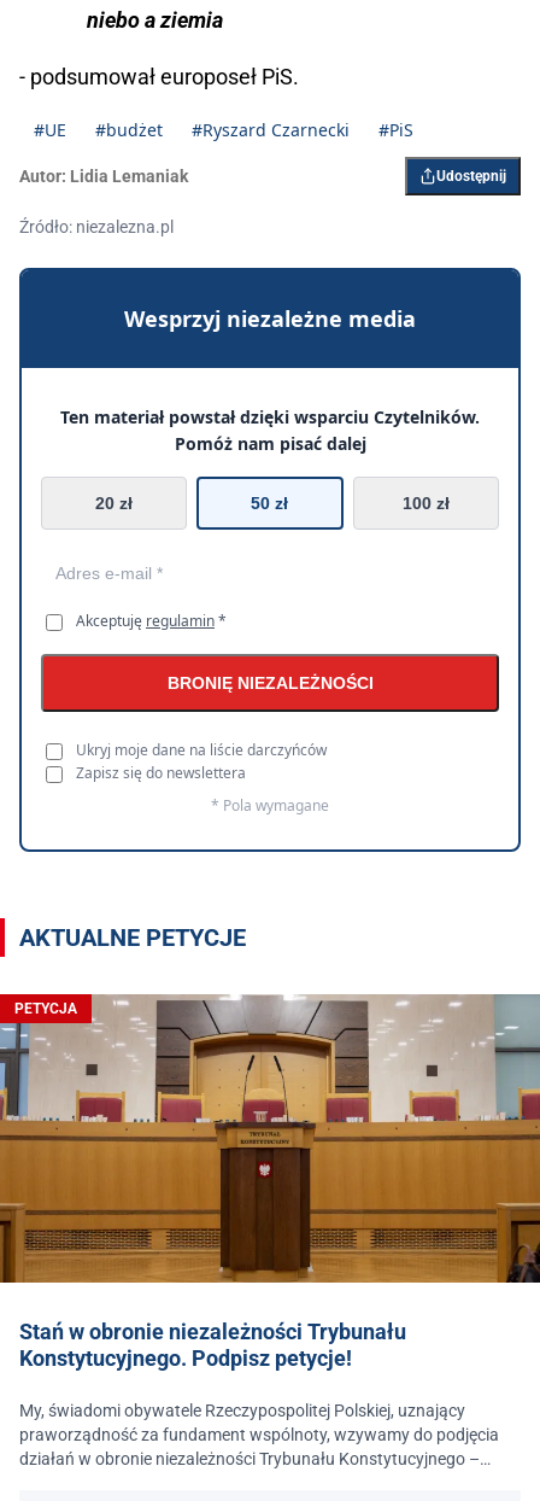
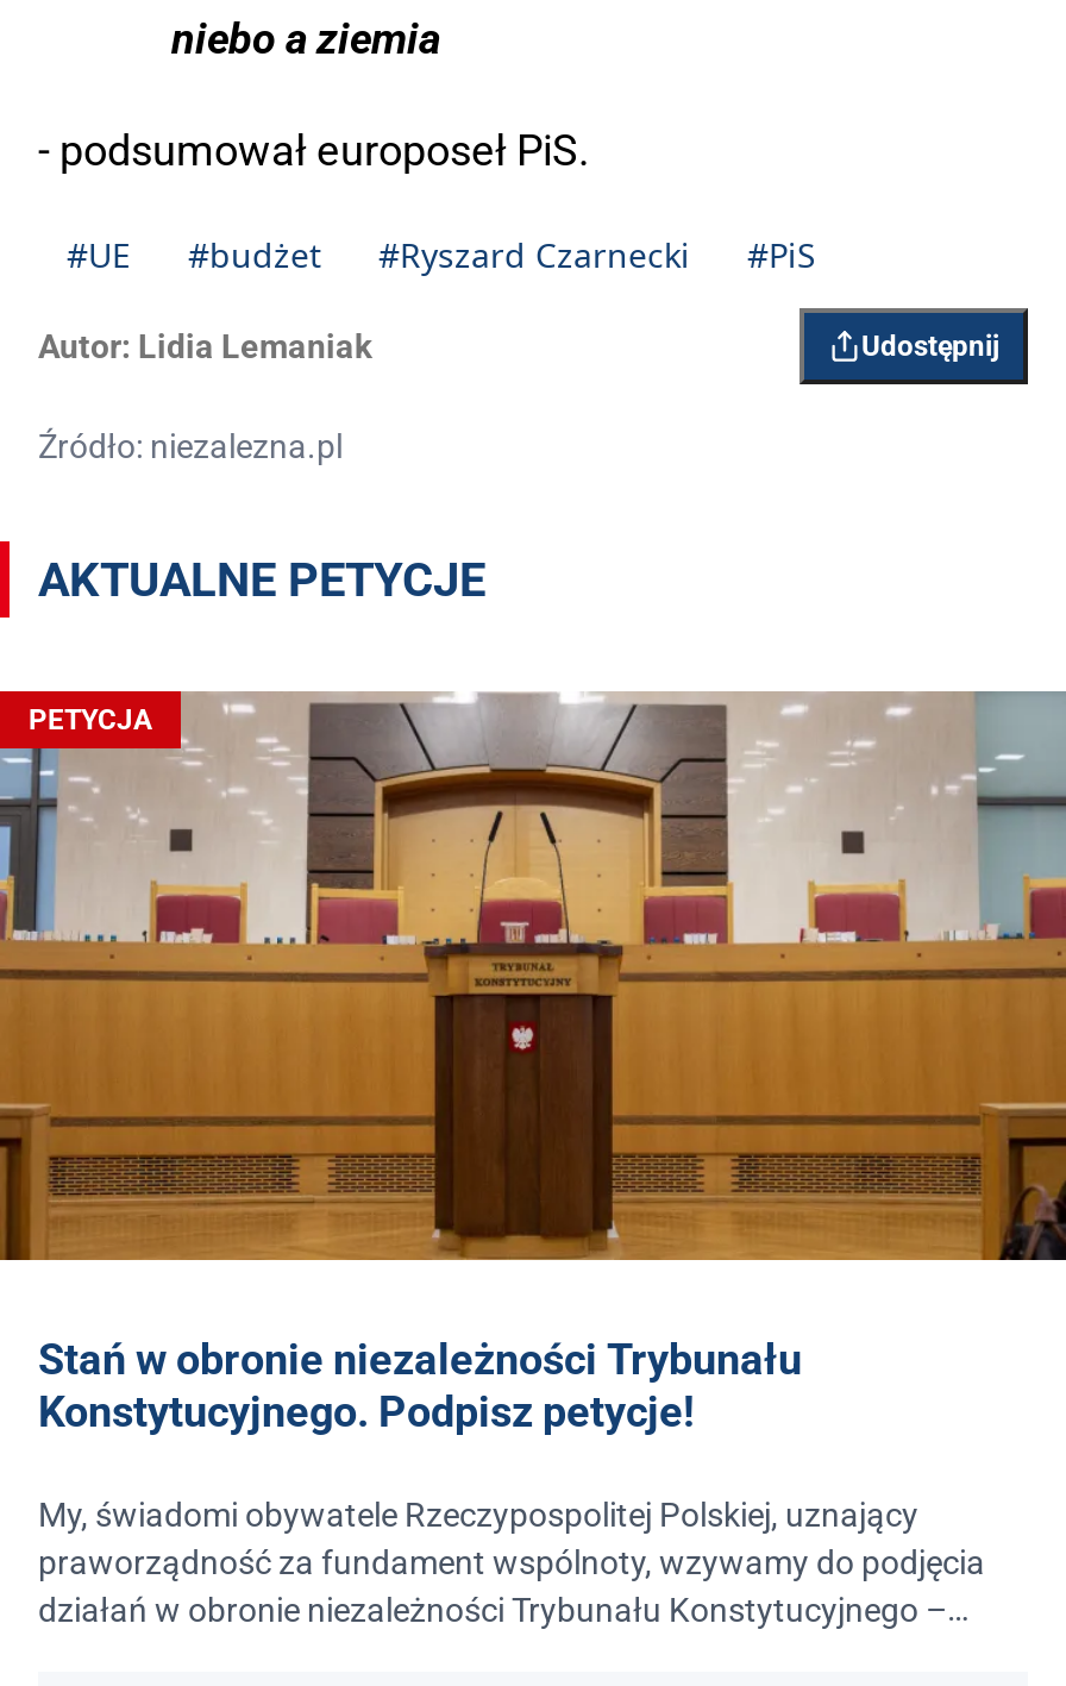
- [image]
- Wesprzyj niezależne media
- Ten materiał powstał dzięki wsparciu Czytelników.
- Pomóż nam pisać dalej
- 20 zł
- 50 zł
- 100 zł

- Akceptuję regulamin *
- BRONIĘ NIEZALEŻNOŚCI
- Ukryj moje dane na liście darczyńców
- Zapisz się do newslettera
- * Pola wymagane
